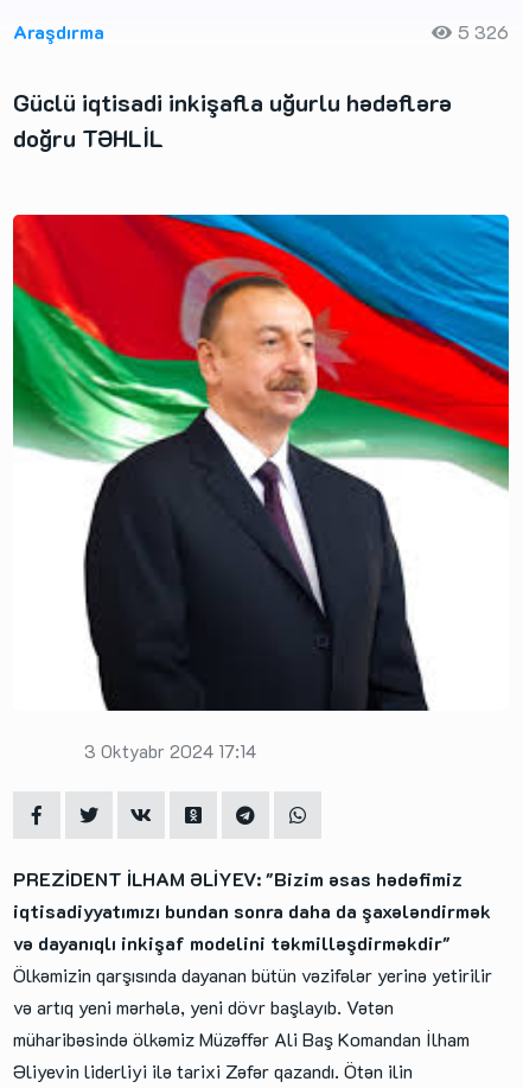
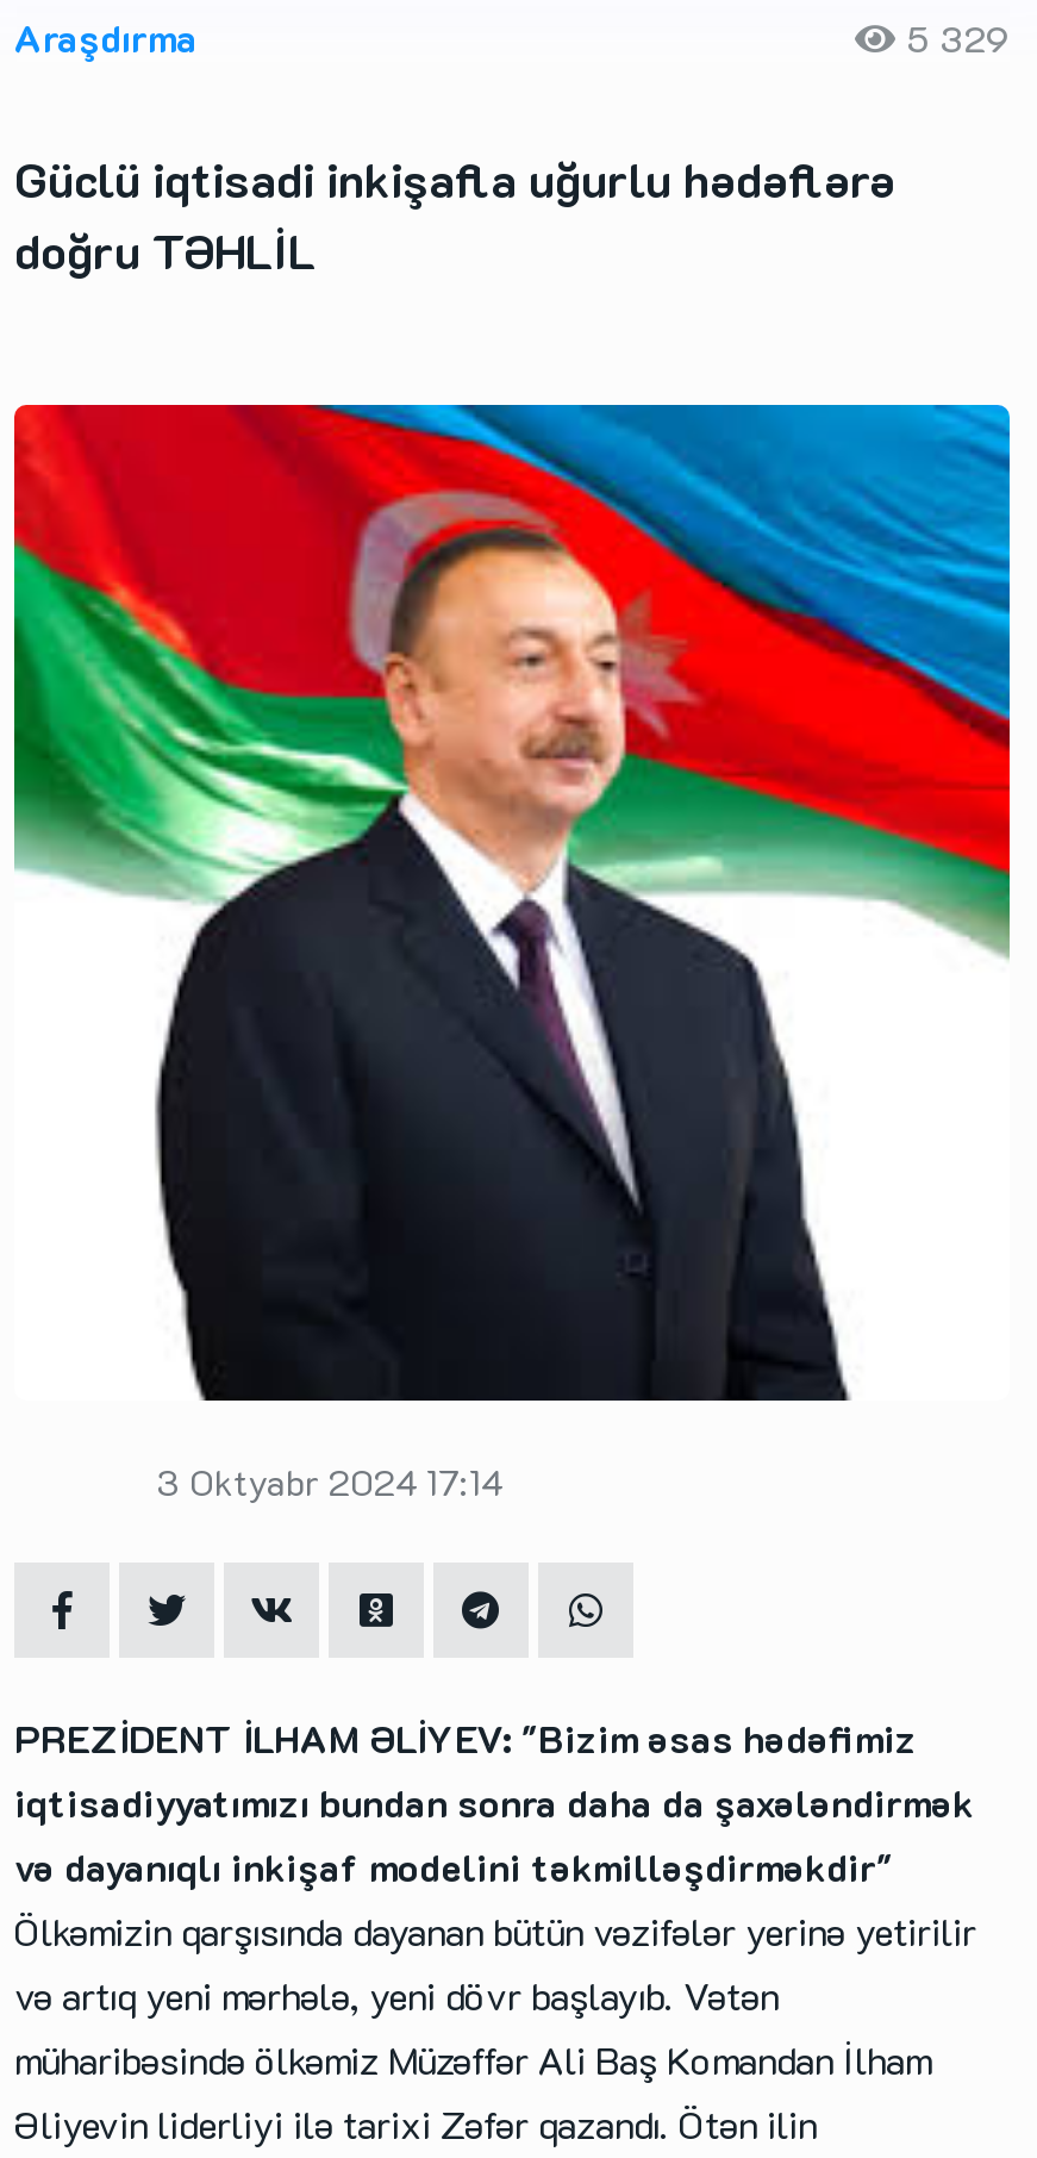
- 5 326
+ 5 329
